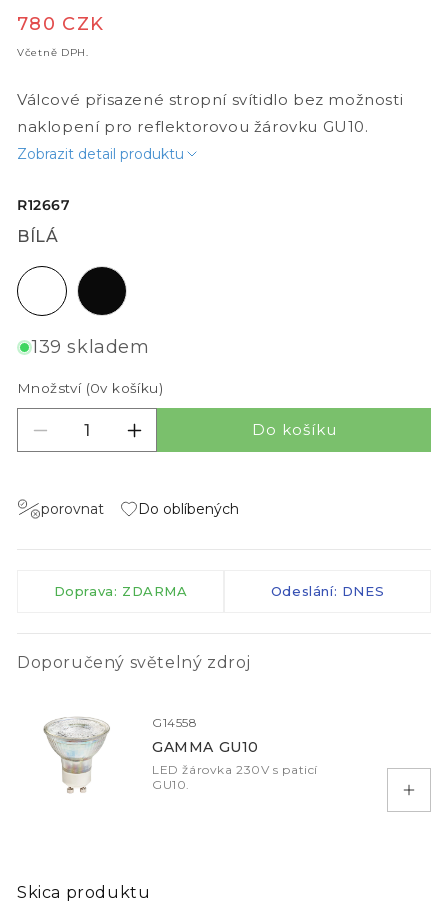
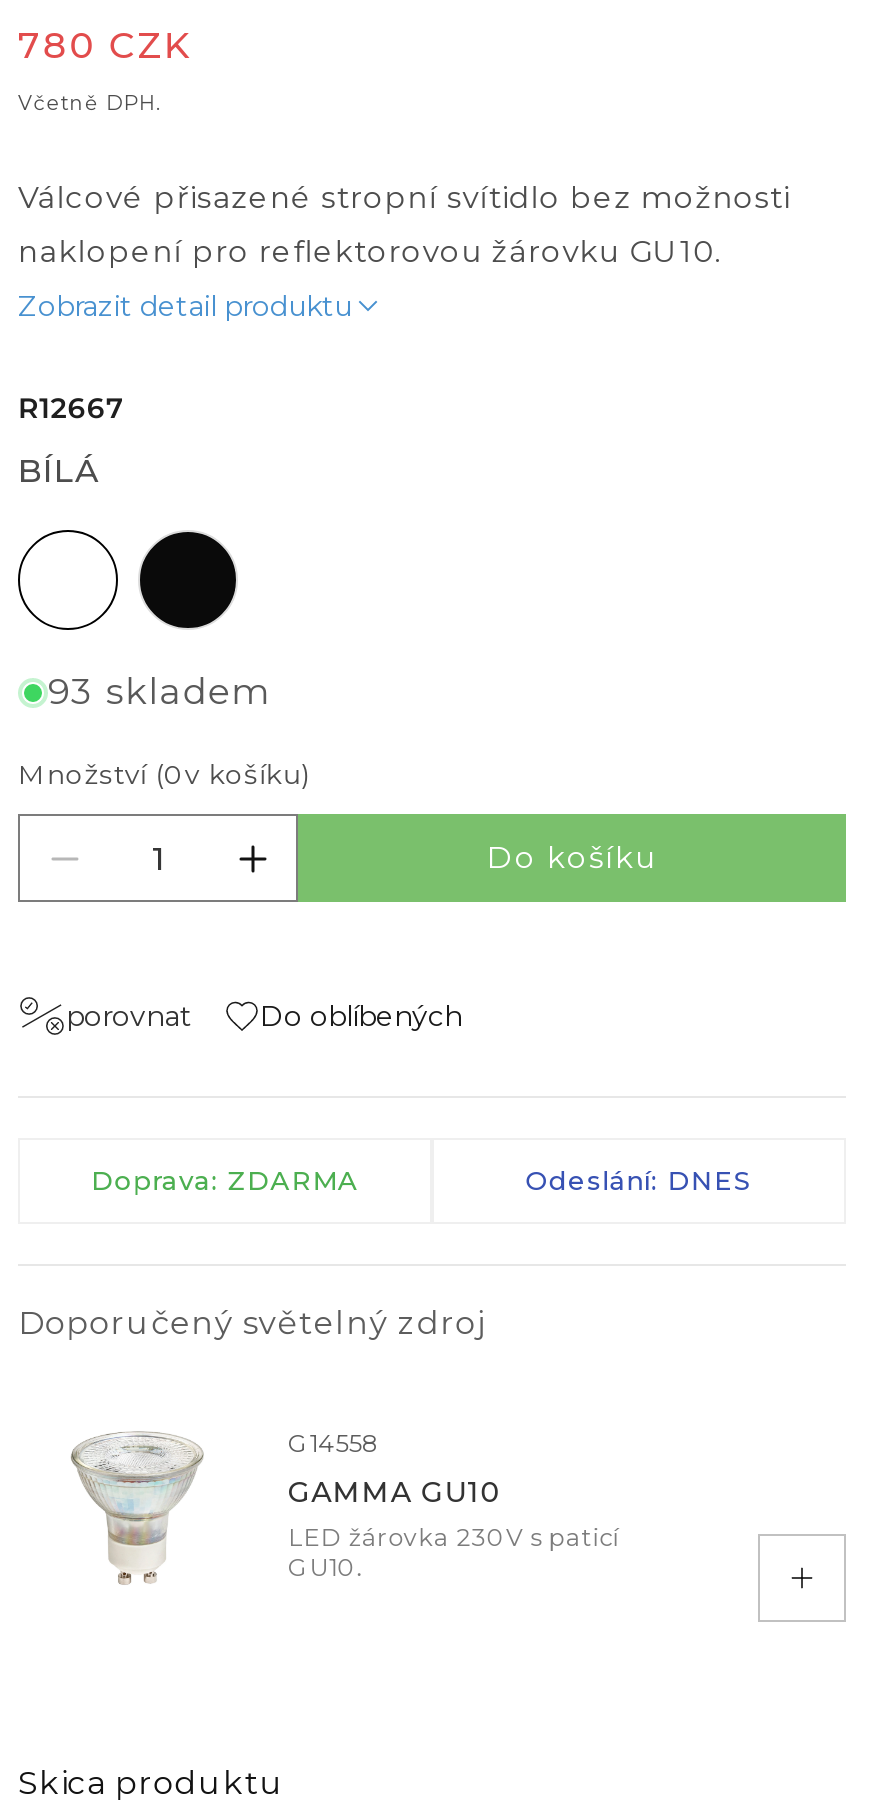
- 139 skladem
+ 93 skladem
